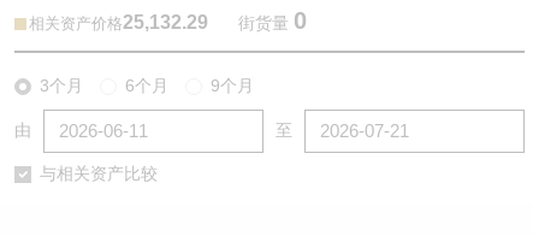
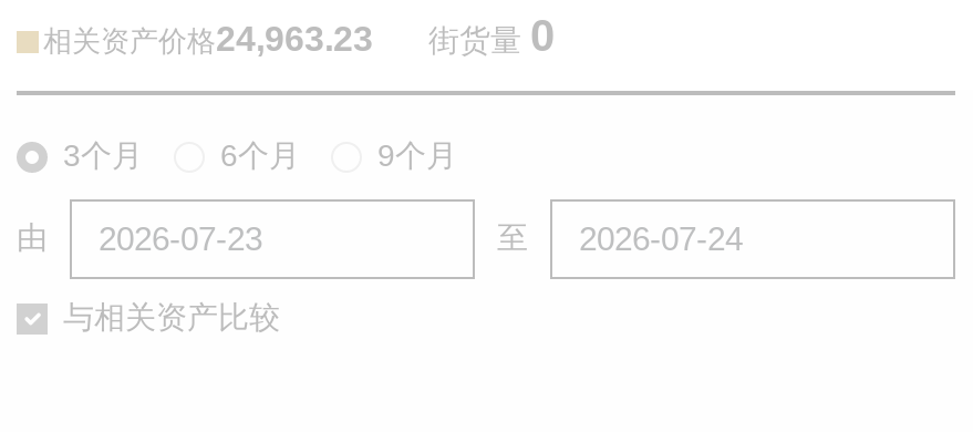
- 相关资产价格25,132.29
+ 相关资产价格24,963.23
